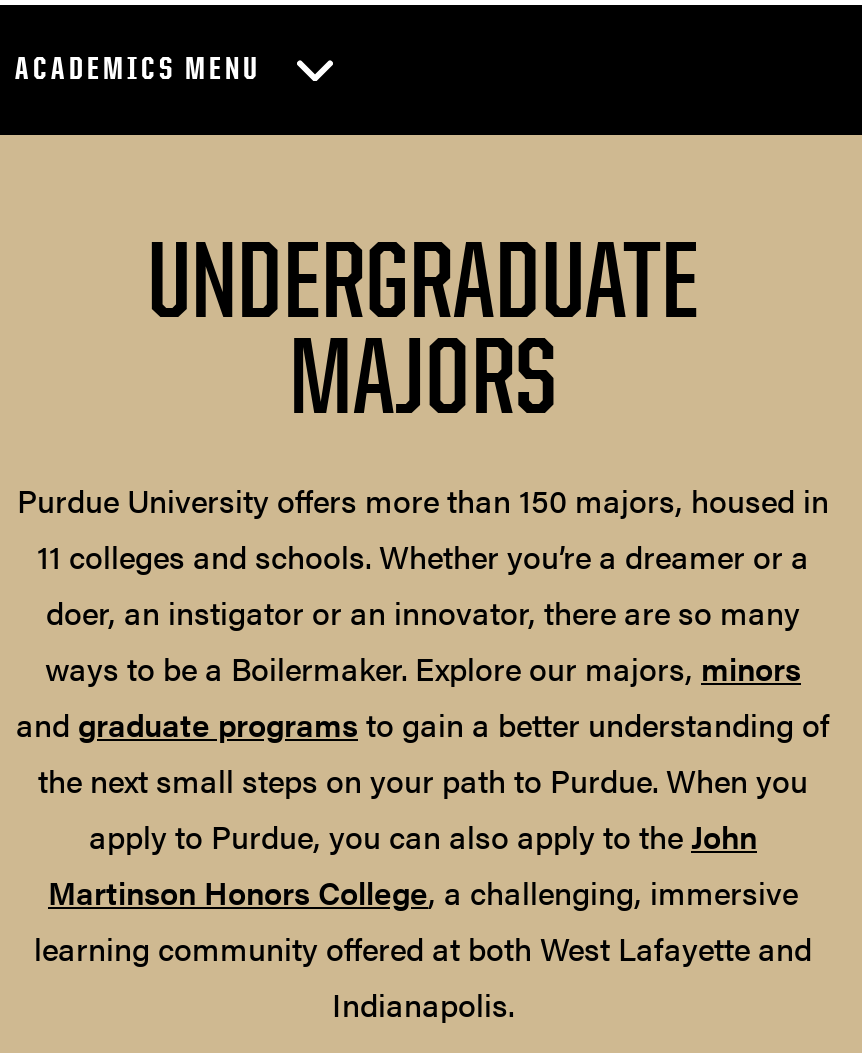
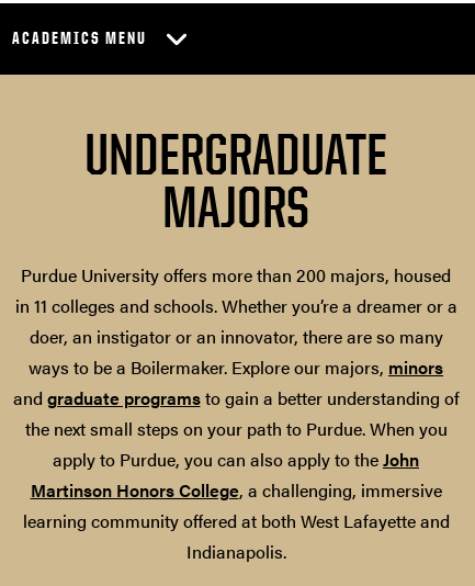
- Purdue University offers more than 150 majors, housed in
- 11 colleges and schools. Whether you’re a dreamer or a
+ Purdue University offers more than 200 majors, housed
+ in 11 colleges and schools. Whether you’re a dreamer or a
